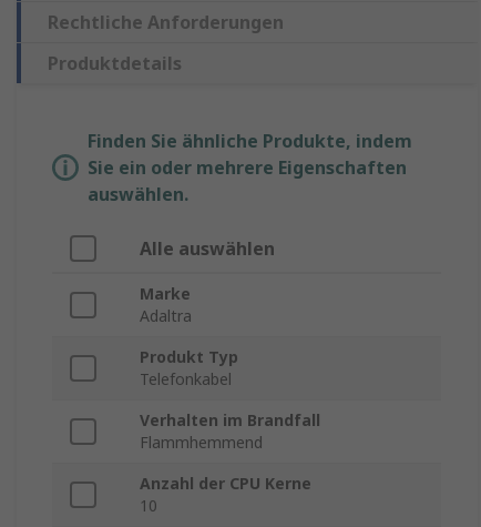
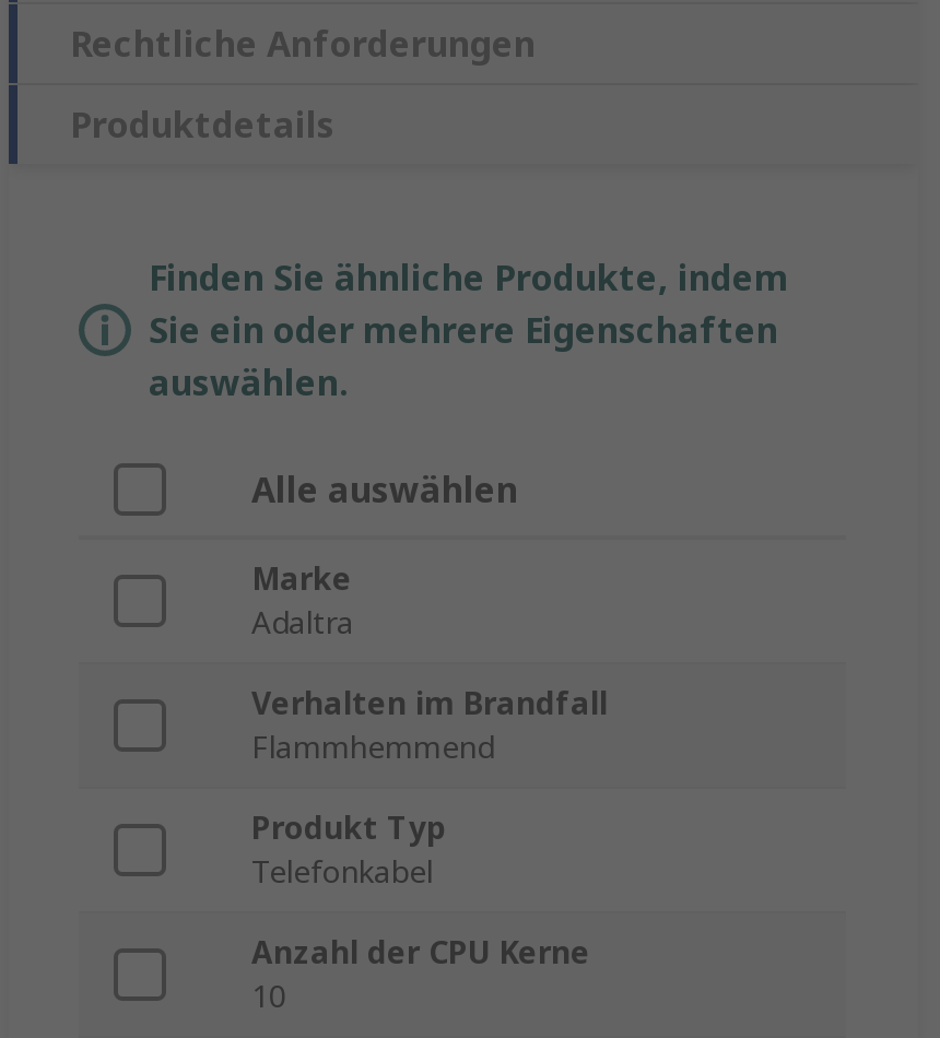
moved down: Produkt Typ | Telefonkabel

moved up: Verhalten im Brandfall | Flammhemmend
